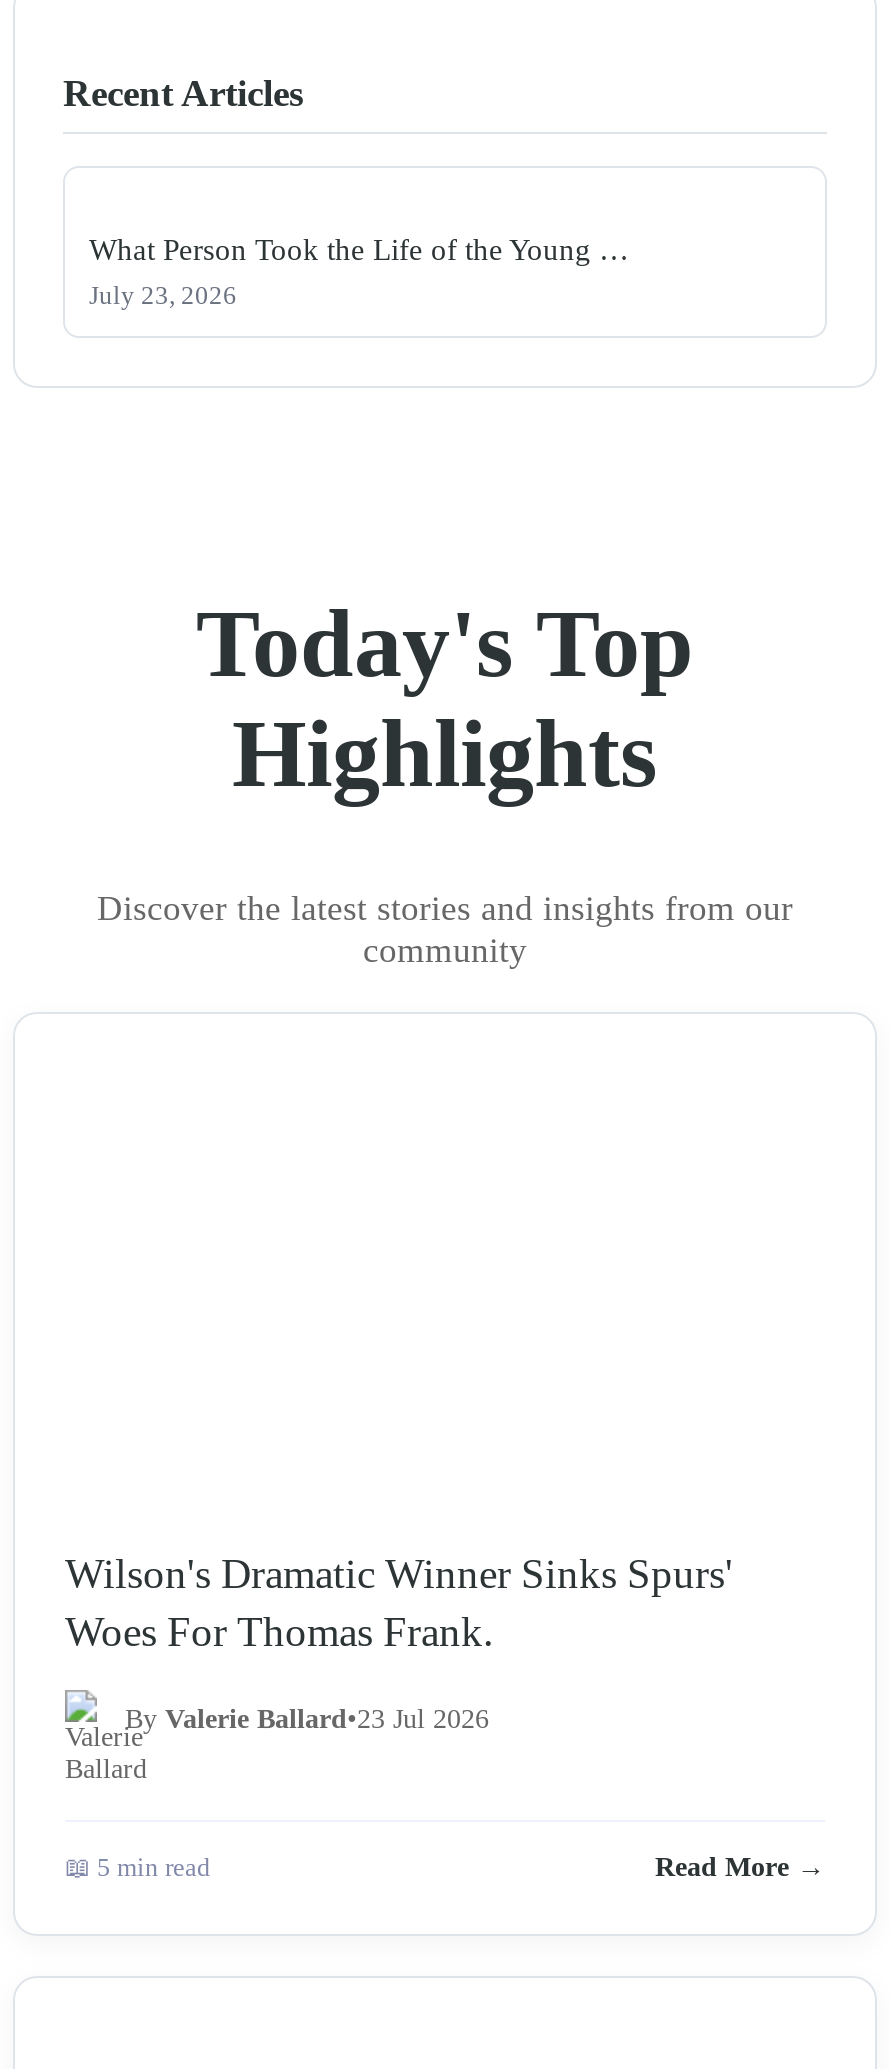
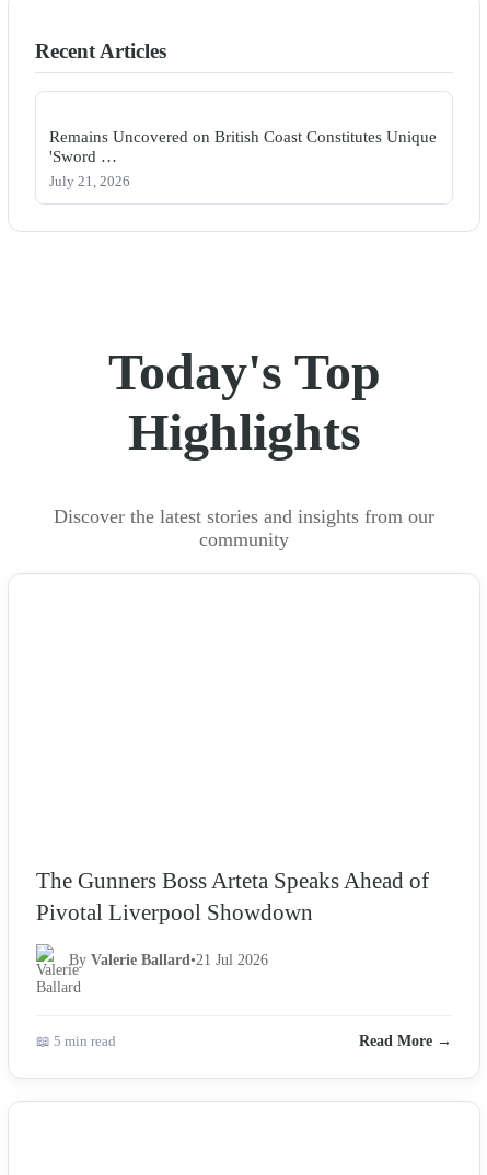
- What Person Took the Life of the Young …
+ Remains Uncovered on British Coast Constitutes Unique
+ 'Sword …

- July 23, 2026
+ July 21, 2026

- Wilson's Dramatic Winner Sinks Spurs'
- Woes For Thomas Frank.
+ The Gunners Boss Arteta Speaks Ahead of
+ Pivotal Liverpool Showdown

- By Valerie Ballard•23 Jul 2026
+ By Valerie Ballard•21 Jul 2026
